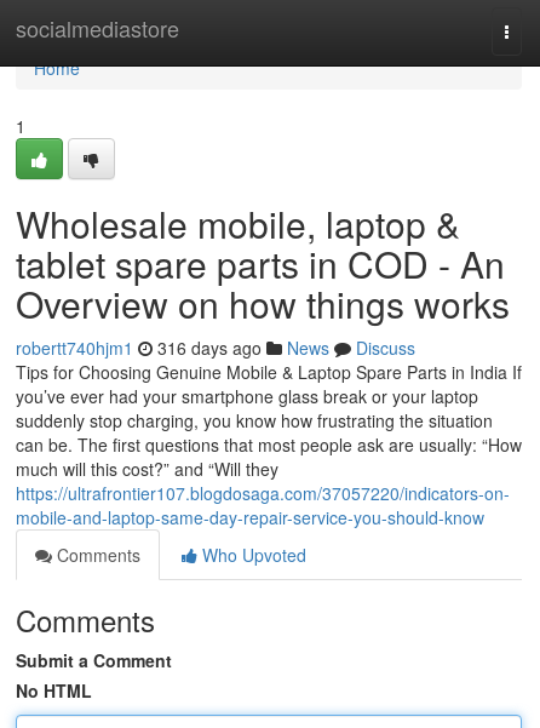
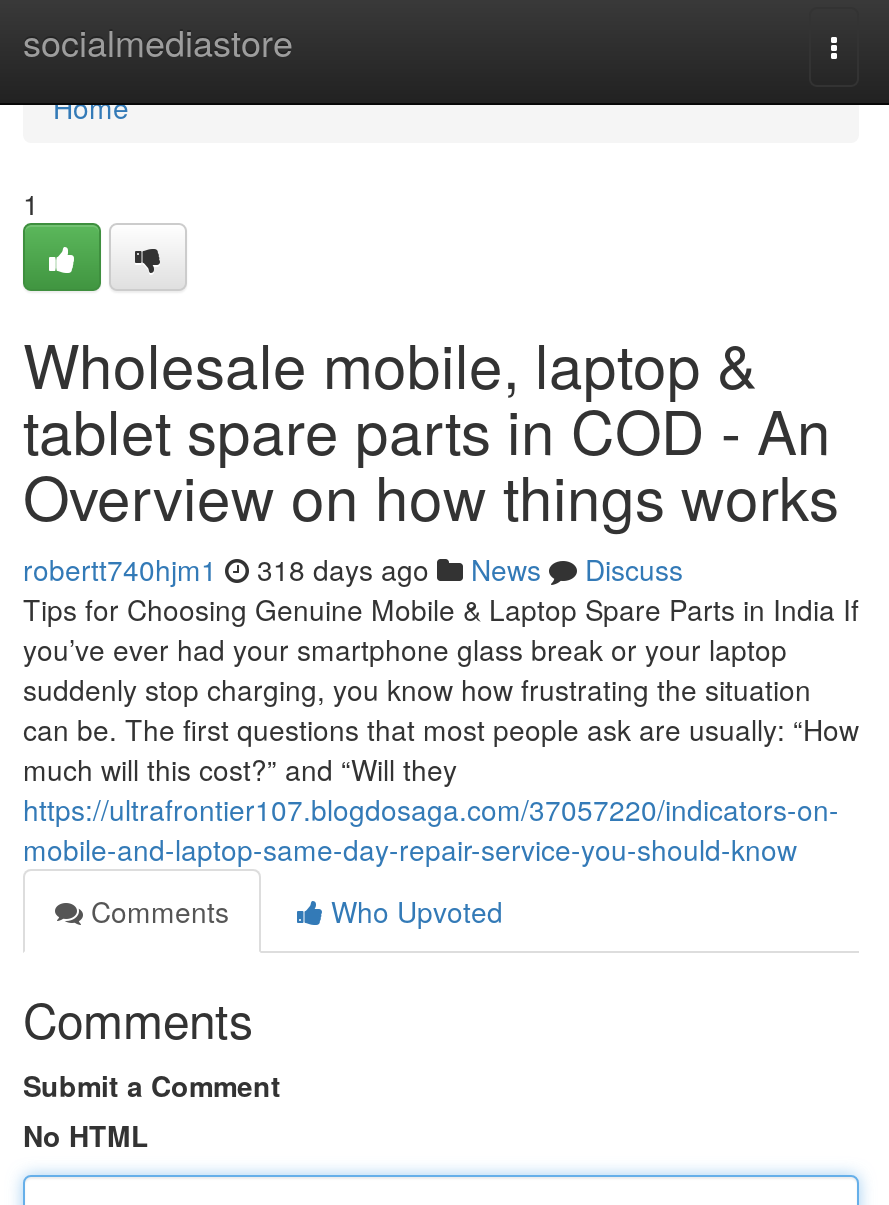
- robertt740hjm1 316 days ago News Discuss
+ robertt740hjm1 318 days ago News Discuss
